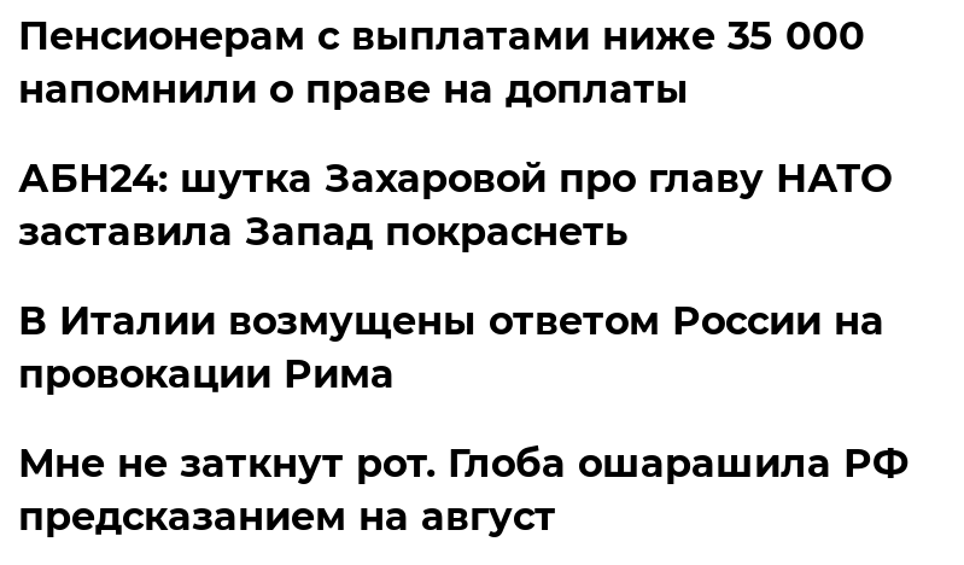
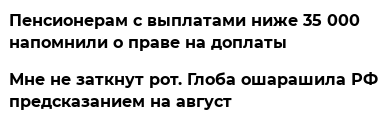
- АБН24: шутка Захаровой про главу НАТО
- заставила Запад покраснеть
- В Италии возмущены ответом России на
- провокации Рима
